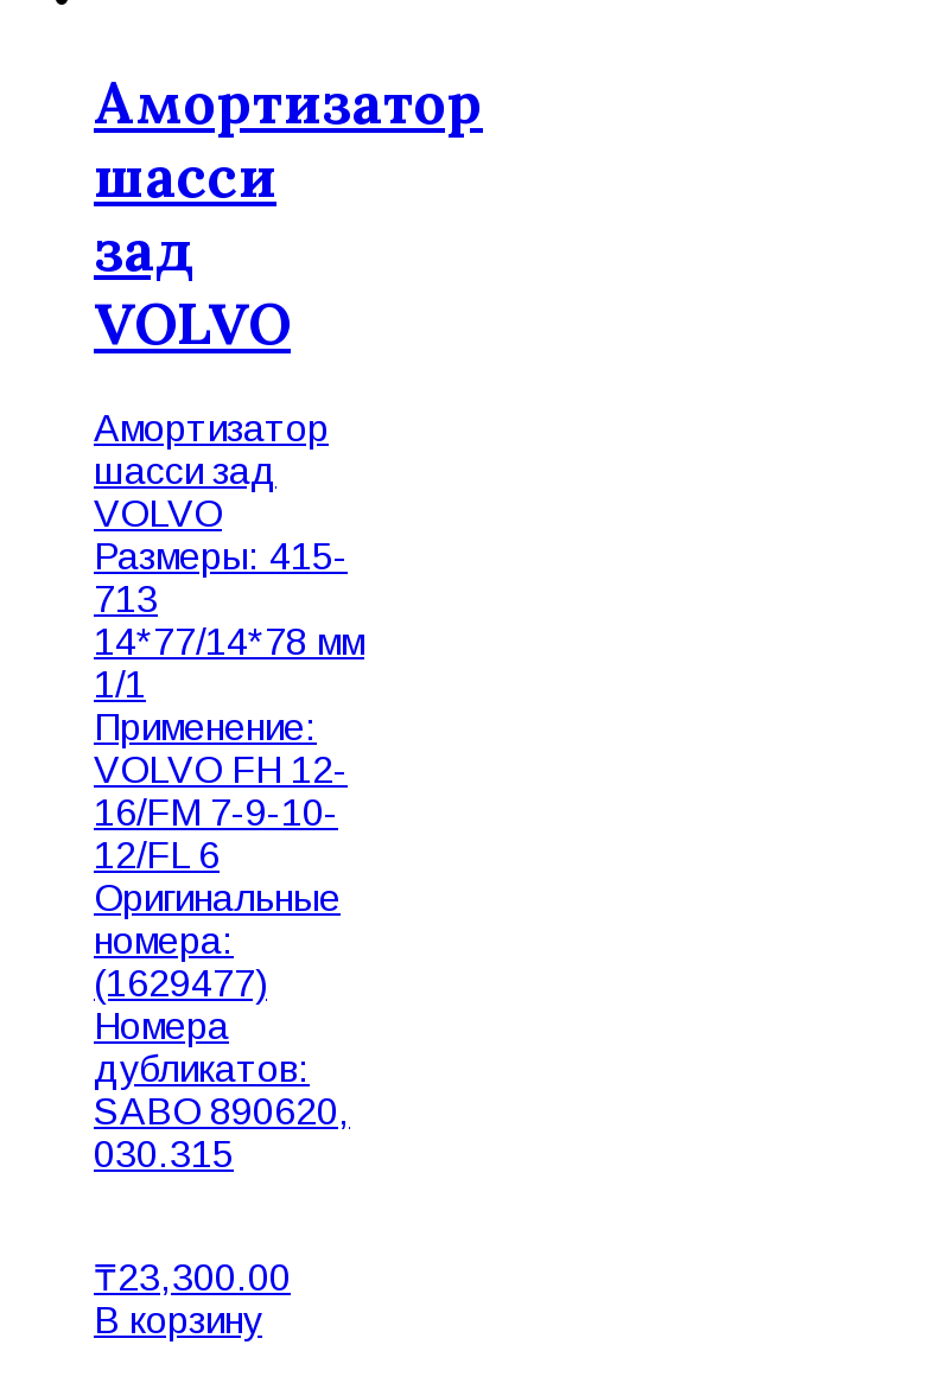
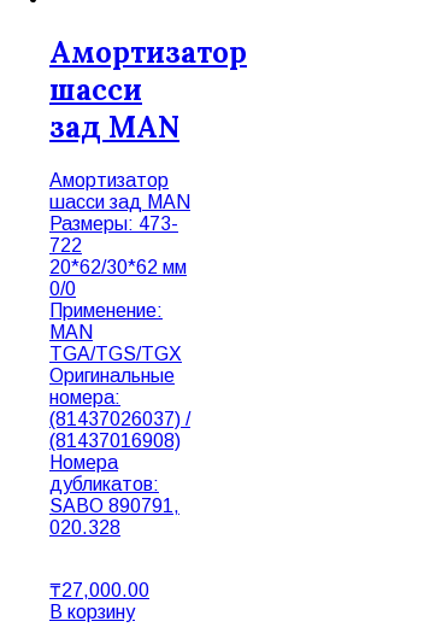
- зад
- VOLVO
+ зад MAN

- шасси зад
- VOLVO
- Размеры: 415-
- 713
- 14*77/14*78 мм
- 1/1
+ шасси зад MAN
+ Размеры: 473-
+ 722
+ 20*62/30*62 мм
+ 0/0

- VOLVO FH 12-
- 16/FM 7-9-10-
- 12/FL 6
+ MAN
+ TGA/TGS/TGX

moved up: Оригинальные | номера:

- (1629477)
+ (81437026037) /
+ (81437016908)

- SABO 890620,
+ SABO 890791,

- 030.315
+ 020.328

- ₸23,300.00
+ ₸27,000.00
